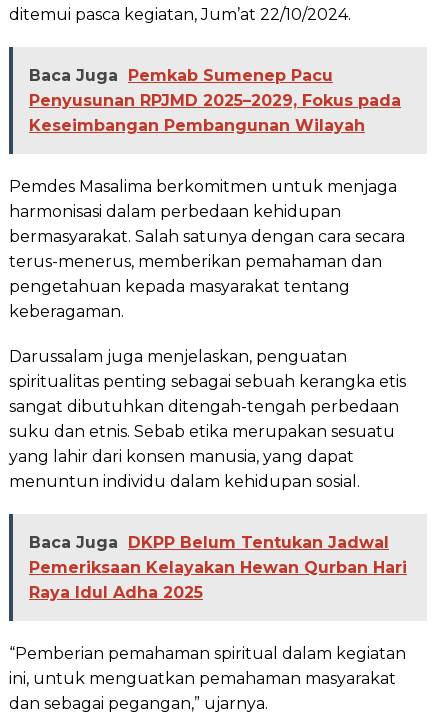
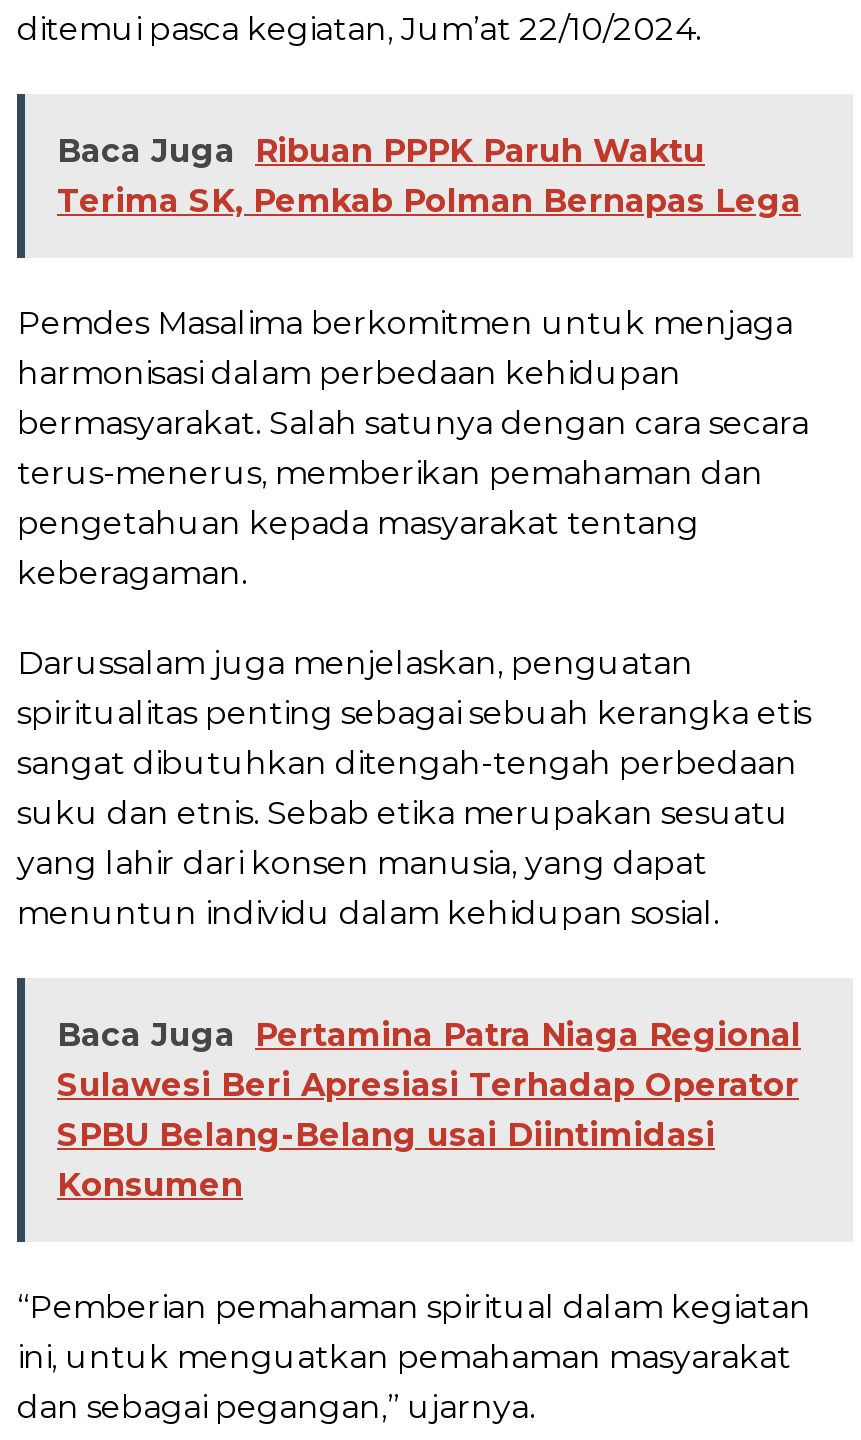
- Baca Juga Pemkab Sumenep Pacu
- Penyusunan RPJMD 2025–2029, Fokus pada
- Keseimbangan Pembangunan Wilayah
+ Baca Juga Ribuan PPPK Paruh Waktu
+ Terima SK, Pemkab Polman Bernapas Lega

moved up: Pemdes Masalima berkomitmen untuk menjaga | harmonisasi dalam perbedaan kehidupan | bermasyarakat. Salah satunya dengan cara secara | ... | yang lahir dari konsen manusia, yang dapat | menuntun individu dalam kehidupan sosial.

- Baca Juga DKPP Belum Tentukan Jadwal
- Pemeriksaan Kelayakan Hewan Qurban Hari
- Raya Idul Adha 2025
+ Baca Juga Pertamina Patra Niaga Regional
+ Sulawesi Beri Apresiasi Terhadap Operator
+ SPBU Belang-Belang usai Diintimidasi
+ Konsumen
